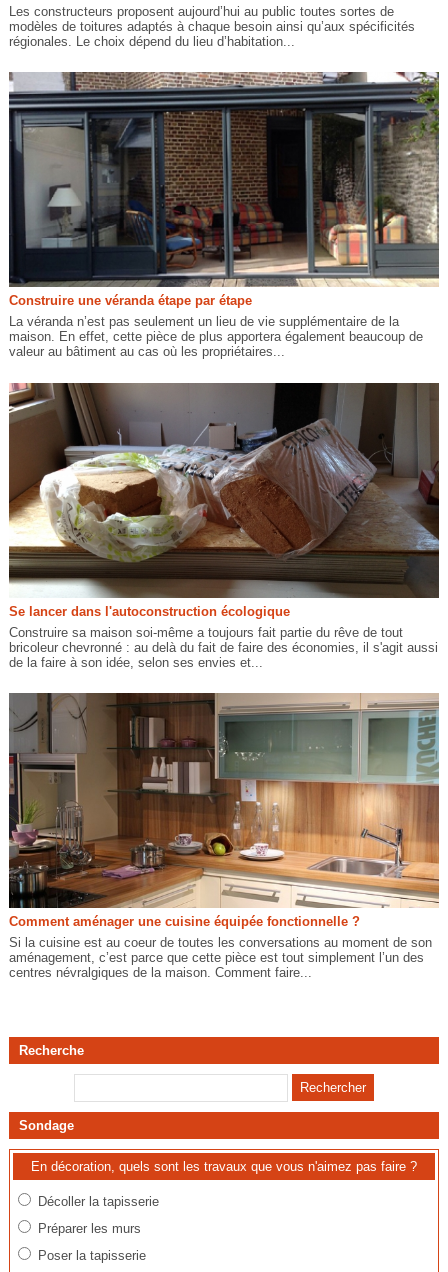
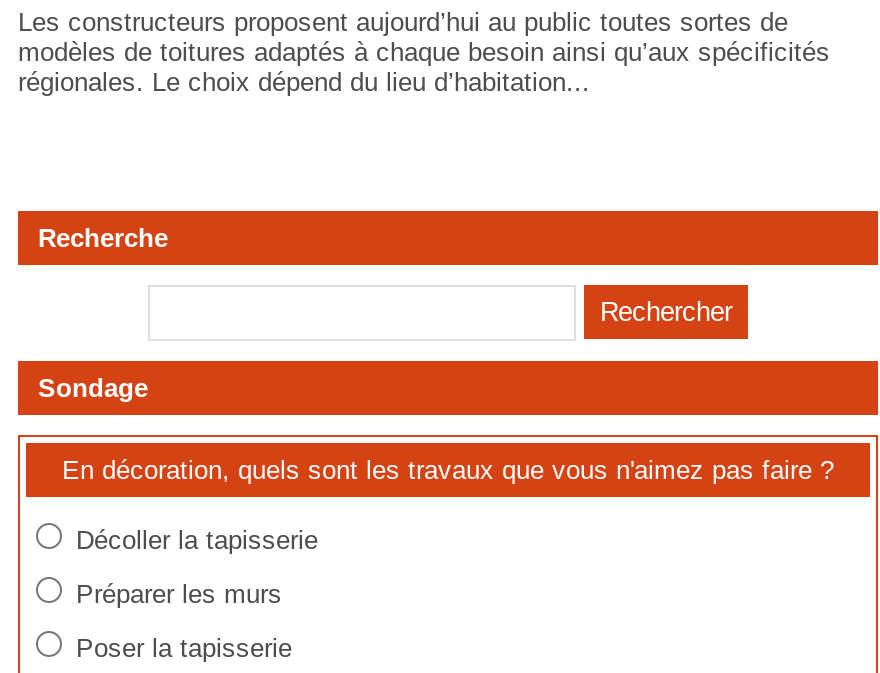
- [image]
- Construire une véranda étape par étape
- La véranda n’est pas seulement un lieu de vie supplémentaire de la
- maison. En effet, cette pièce de plus apportera également beaucoup de
- valeur au bâtiment au cas où les propriétaires...

- [image]
- Se lancer dans l'autoconstruction écologique
- Construire sa maison soi-même a toujours fait partie du rêve de tout
- bricoleur chevronné : au delà du fait de faire des économies, il s'agit aussi
- de la faire à son idée, selon ses envies et...

- [image]
- Comment aménager une cuisine équipée fonctionnelle ?
- Si la cuisine est au coeur de toutes les conversations au moment de son
- aménagement, c’est parce que cette pièce est tout simplement l’un des
- centres névralgiques de la maison. Comment faire...
